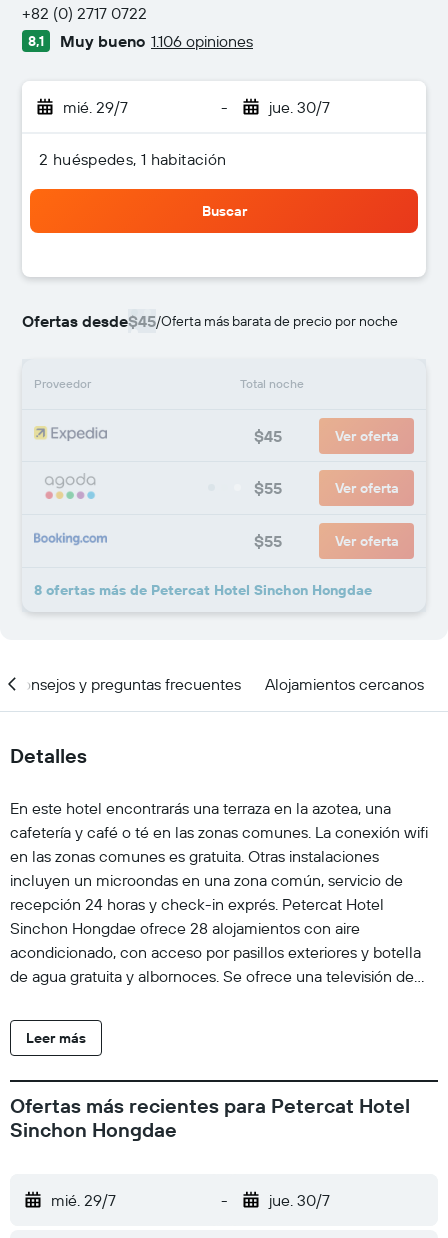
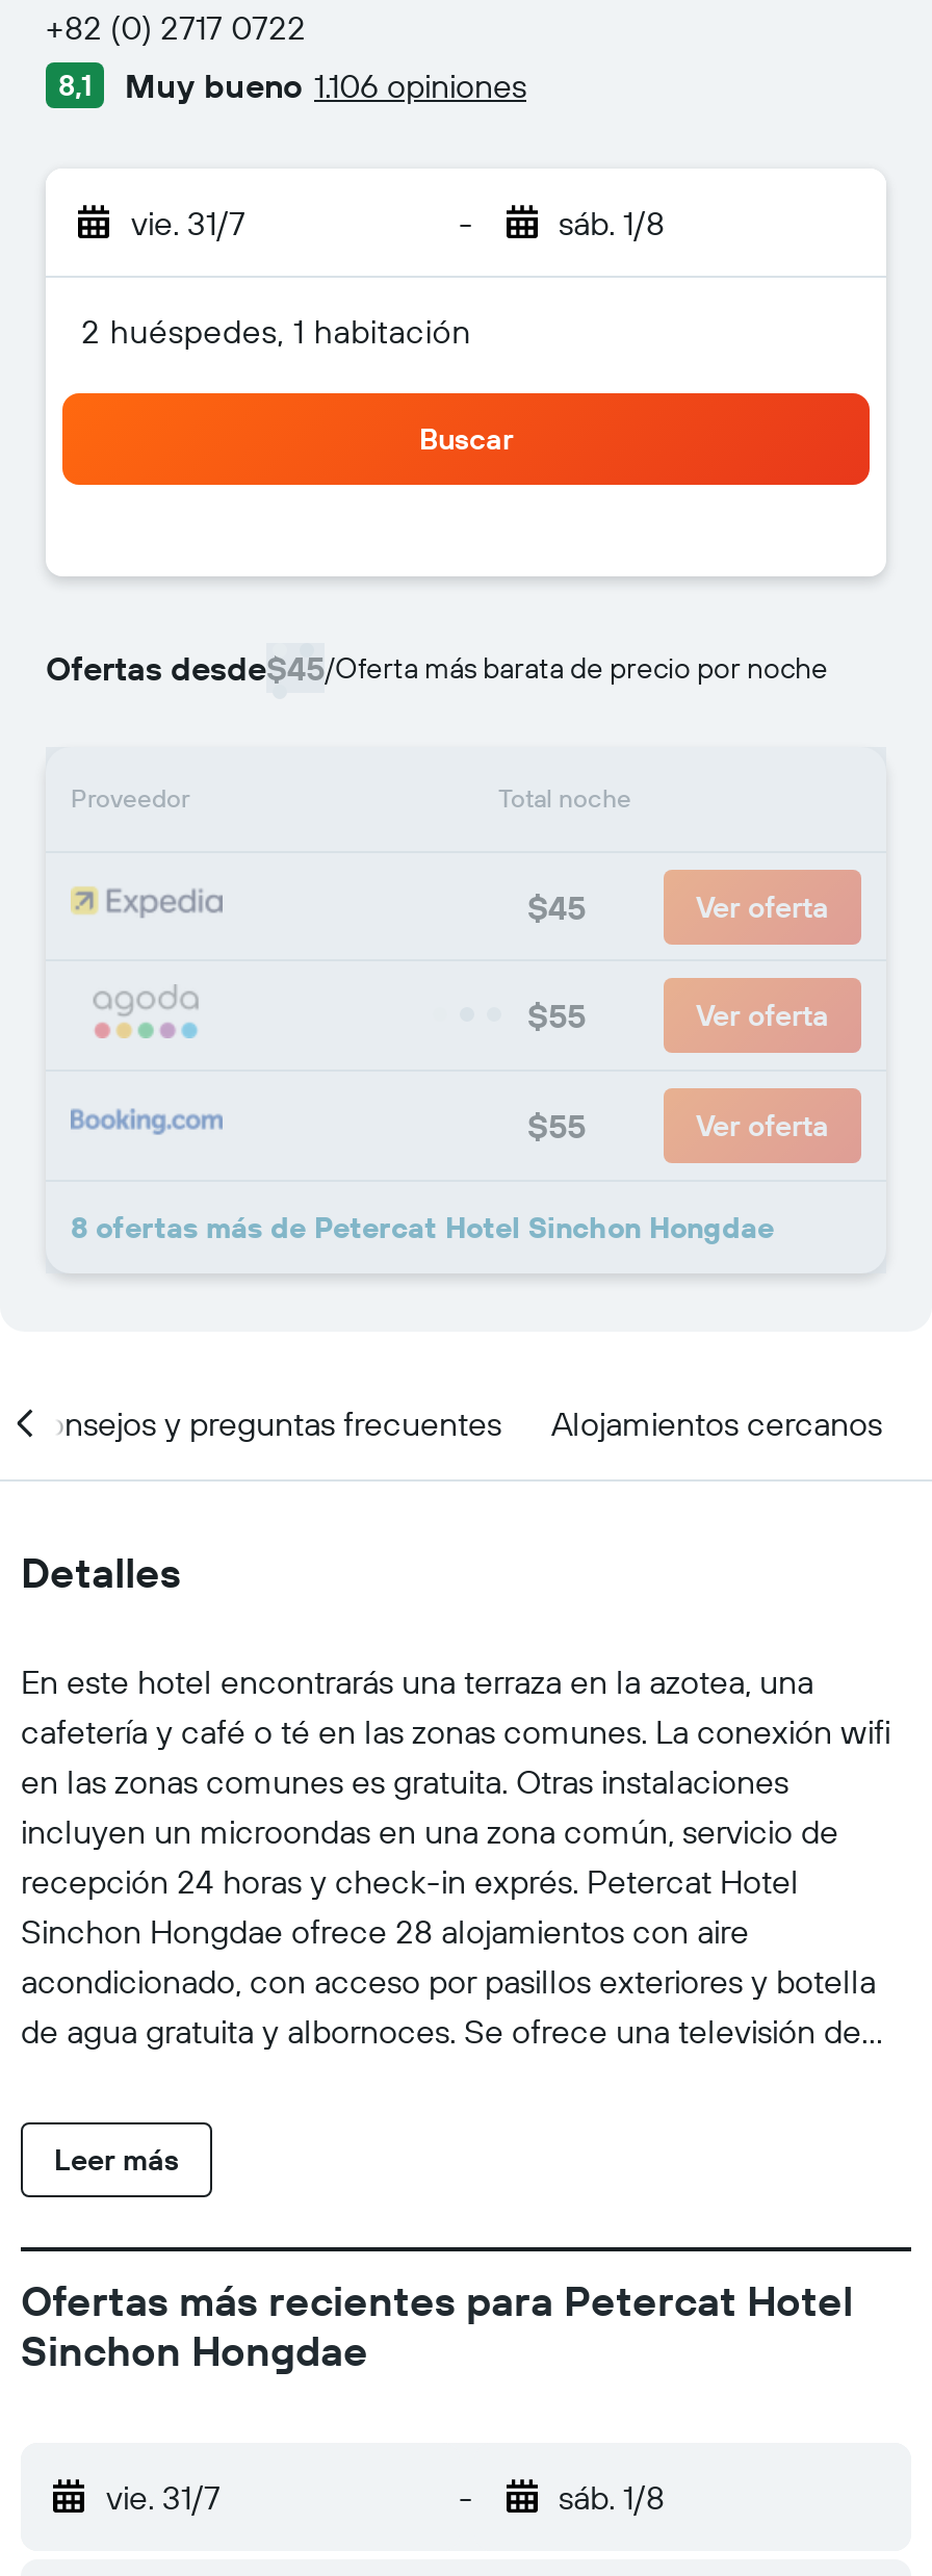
- mié. 29/7
+ vie. 31/7

- jue. 30/7
+ sáb. 1/8

- mié. 29/7
+ vie. 31/7

- jue. 30/7
+ sáb. 1/8
